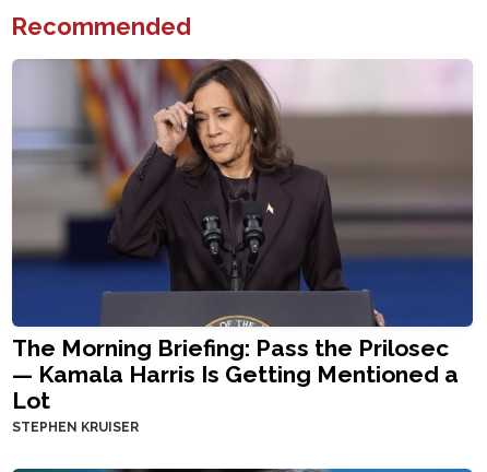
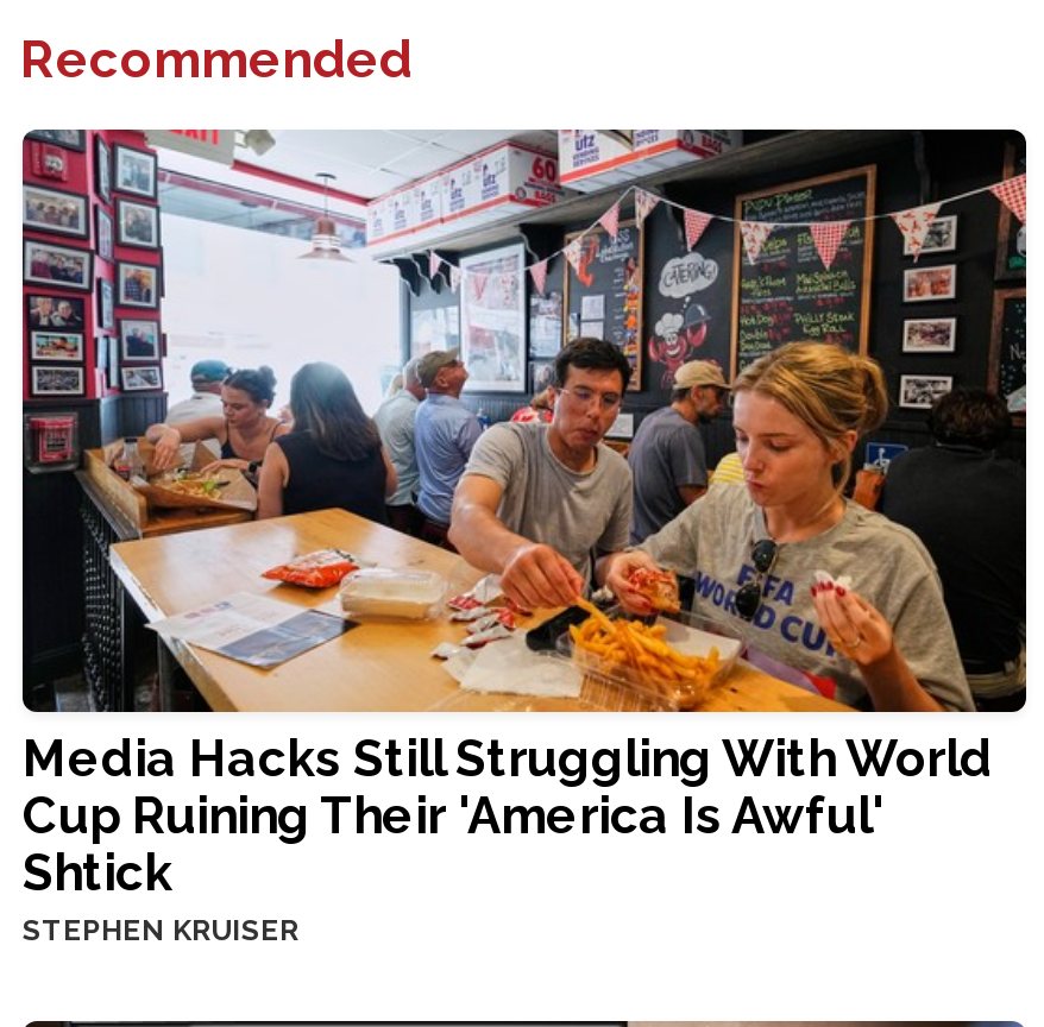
- [image]
- The Morning Briefing: Pass the Prilosec
- — Kamala Harris Is Getting Mentioned a
- Lot
+ [image]
+ Media Hacks Still Struggling With World
+ Cup Ruining Their 'America Is Awful'
+ Shtick
